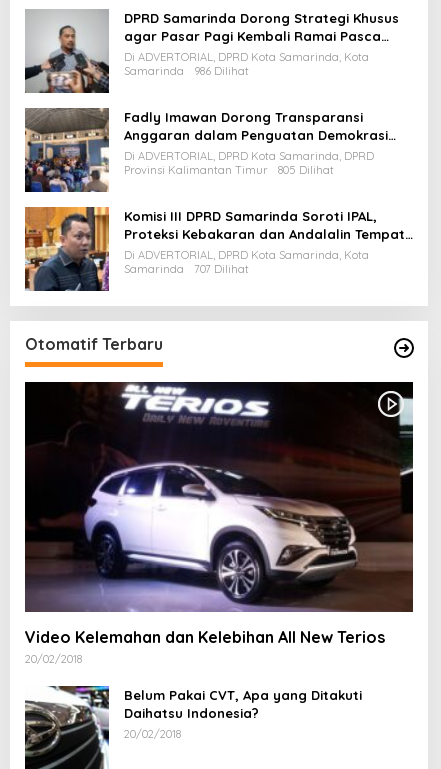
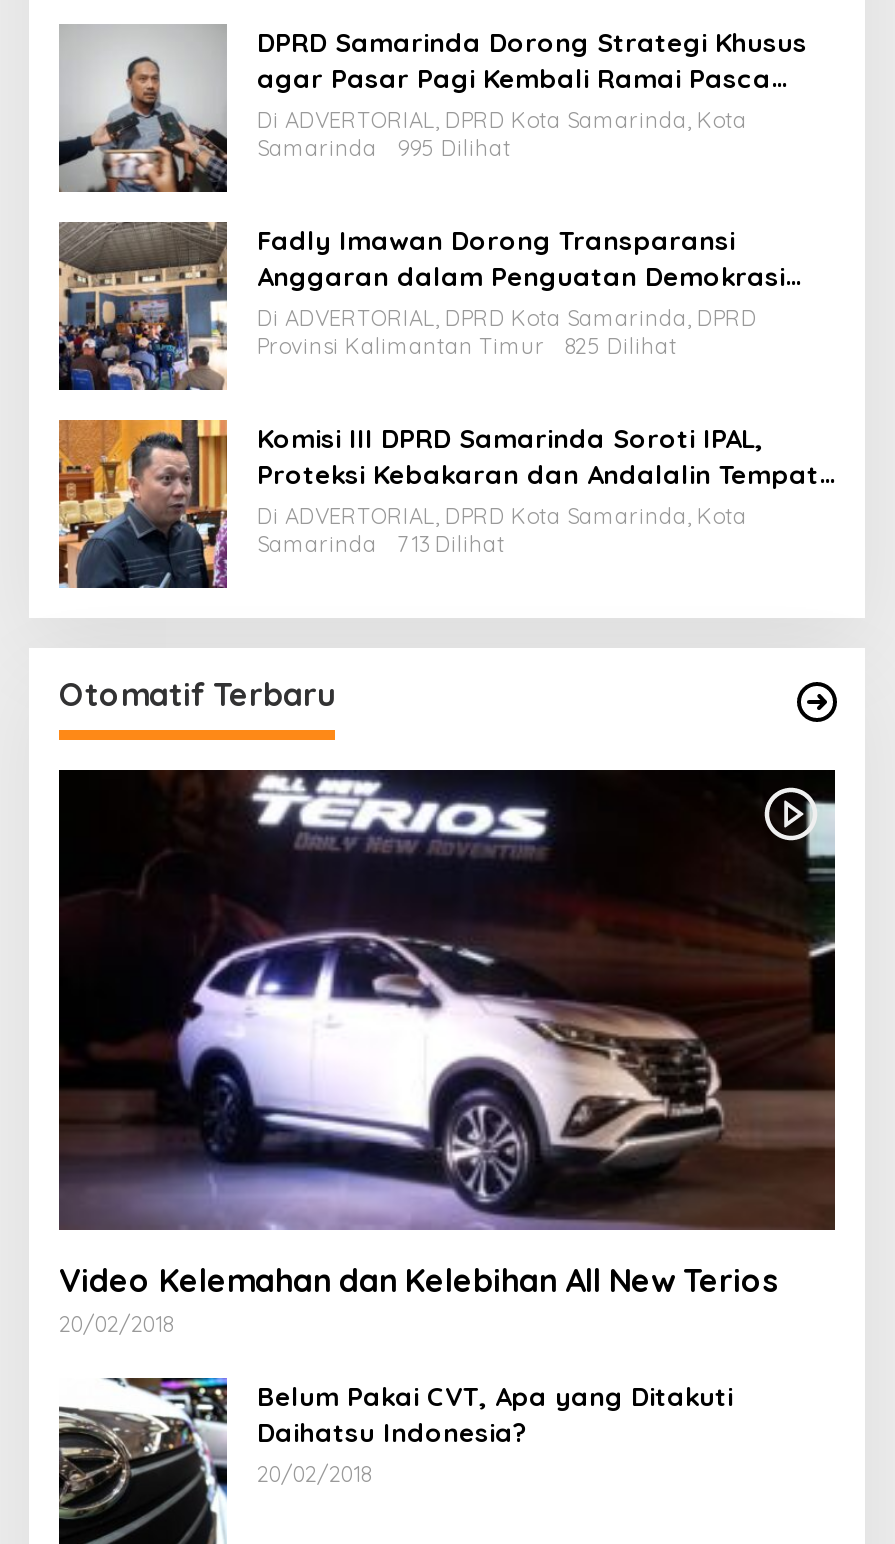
- Samarinda 986 Dilihat
+ Samarinda 995 Dilihat

- Provinsi Kalimantan Timur 805 Dilihat
+ Provinsi Kalimantan Timur 825 Dilihat

- Samarinda 707 Dilihat
+ Samarinda 713 Dilihat
